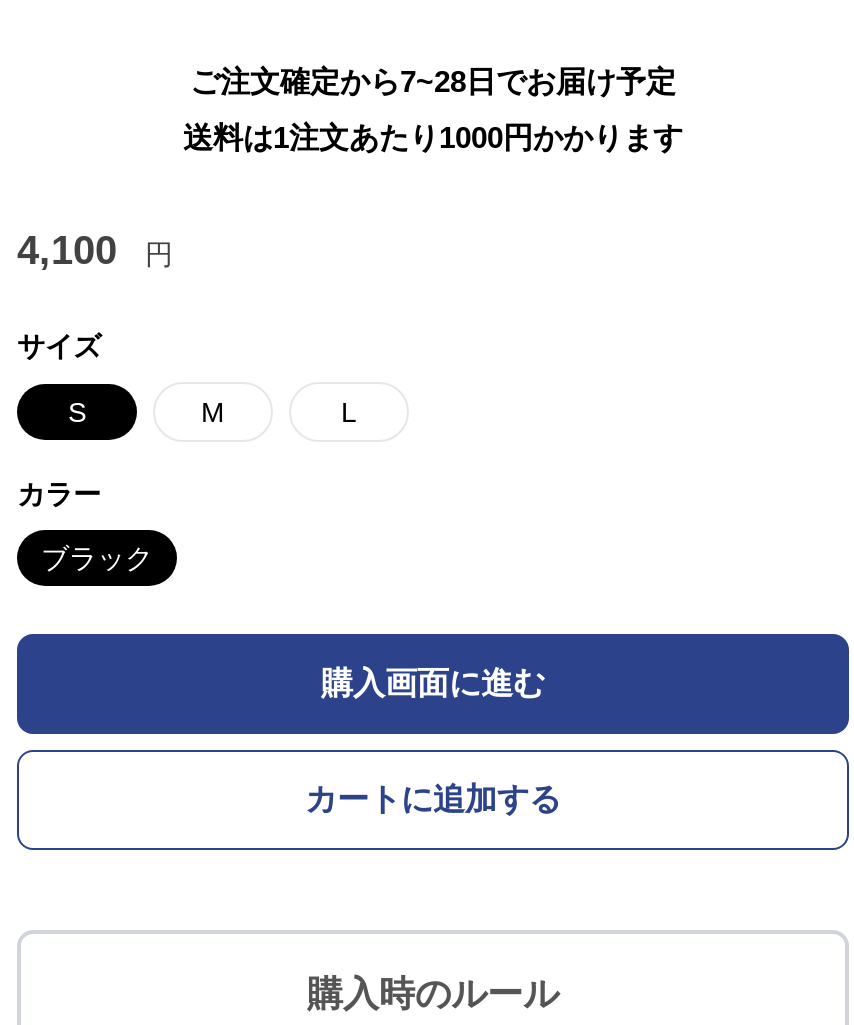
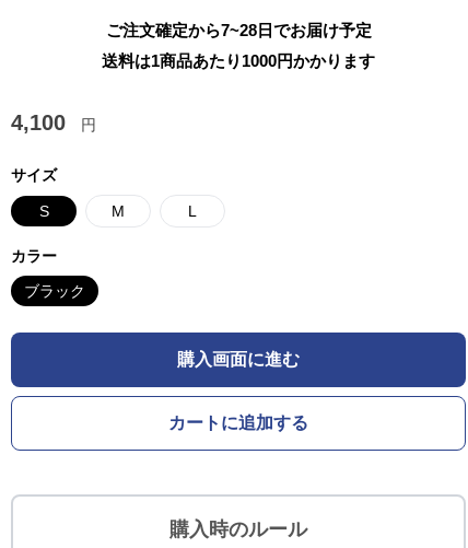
- 送料は1注文あたり1000円かかります
+ 送料は1商品あたり1000円かかります
